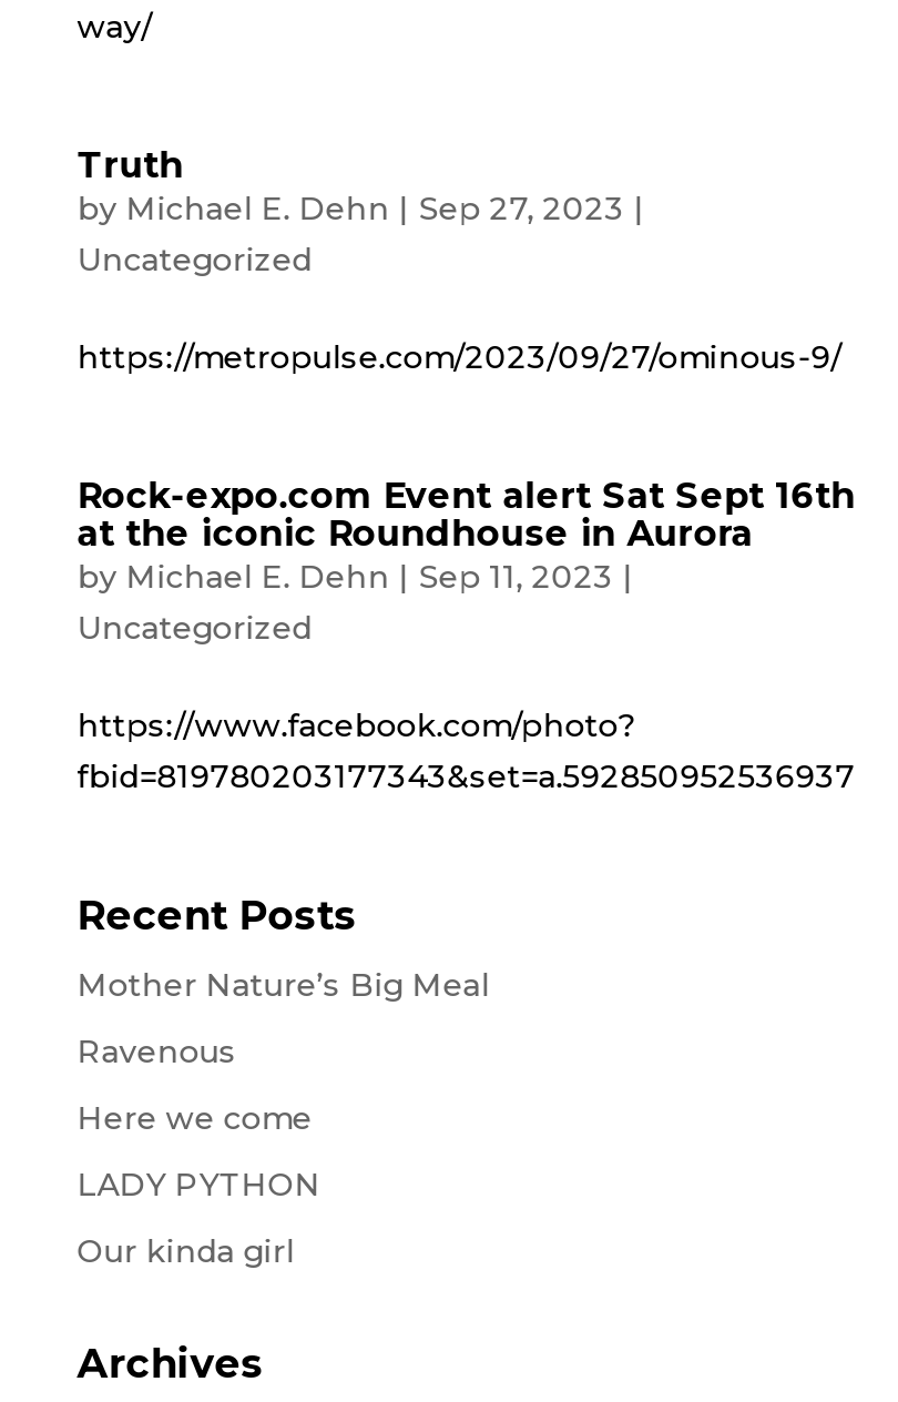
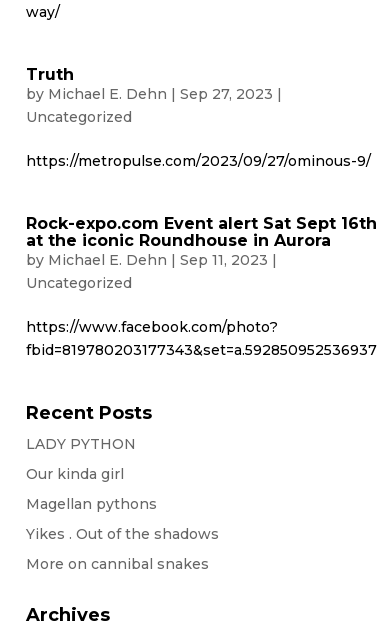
- Mother Nature’s Big Meal
- Ravenous
- Here we come

moved up: LADY PYTHON | Our kinda girl

+ Magellan pythons
+ Yikes . Out of the shadows
+ More on cannibal snakes
